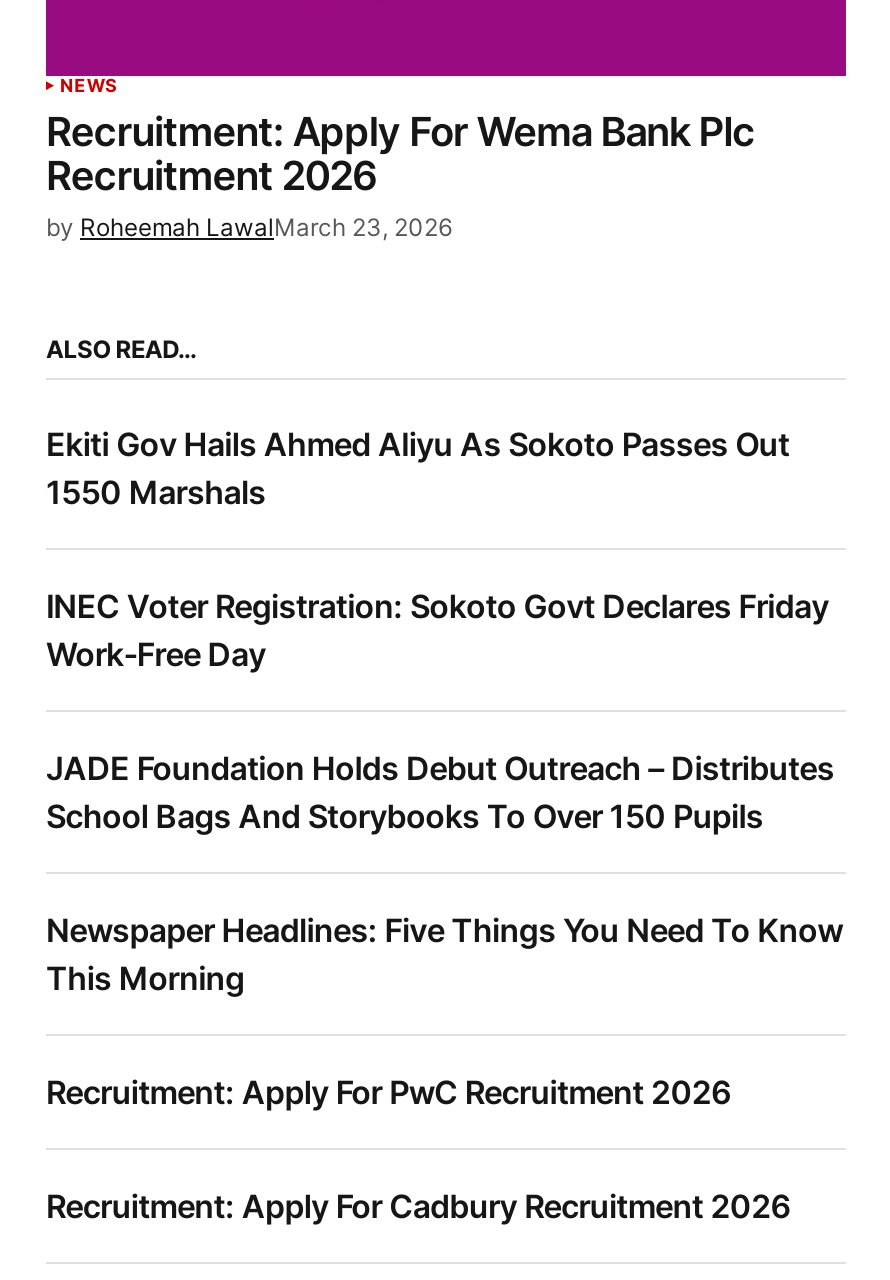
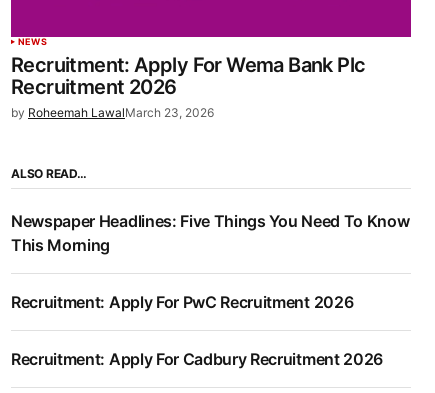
- Ekiti Gov Hails Ahmed Aliyu As Sokoto Passes Out
- 1550 Marshals
- INEC Voter Registration: Sokoto Govt Declares Friday
- Work-Free Day
- JADE Foundation Holds Debut Outreach – Distributes
- School Bags And Storybooks To Over 150 Pupils
